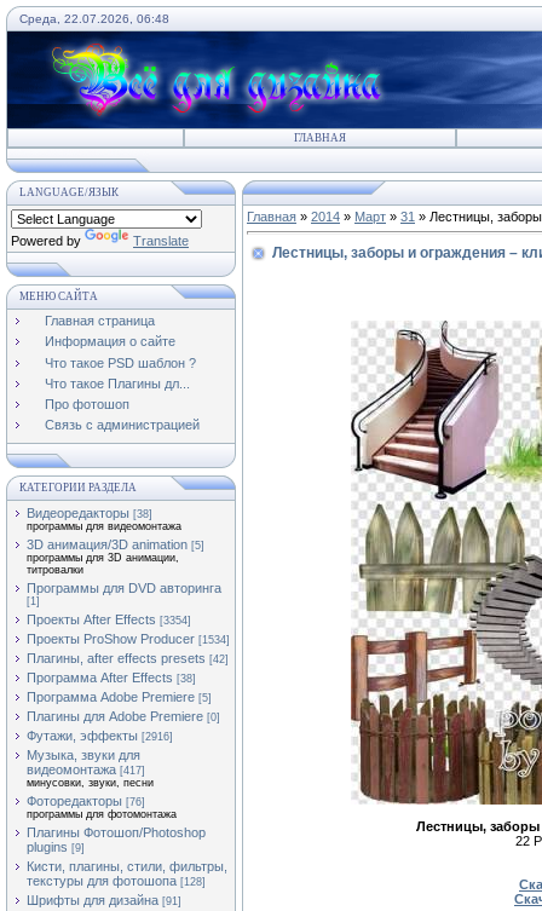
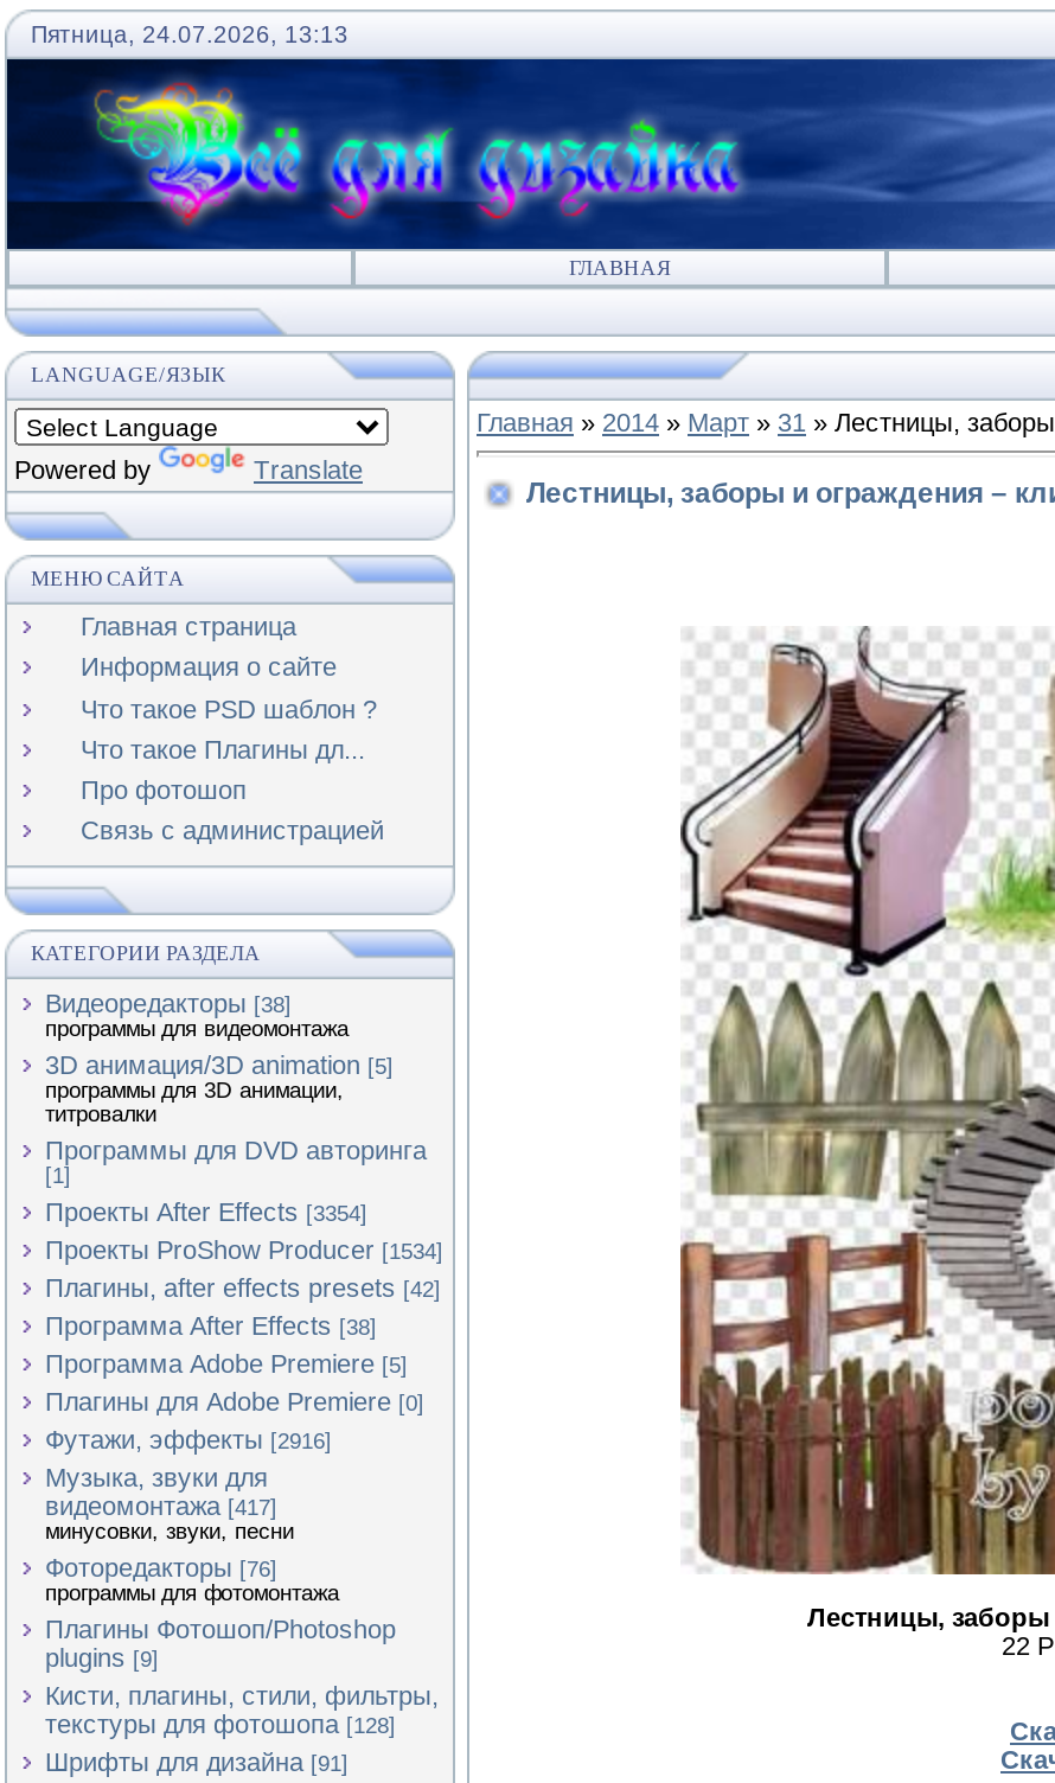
- Среда, 22.07.2026, 06:48
+ Пятница, 24.07.2026, 13:13
